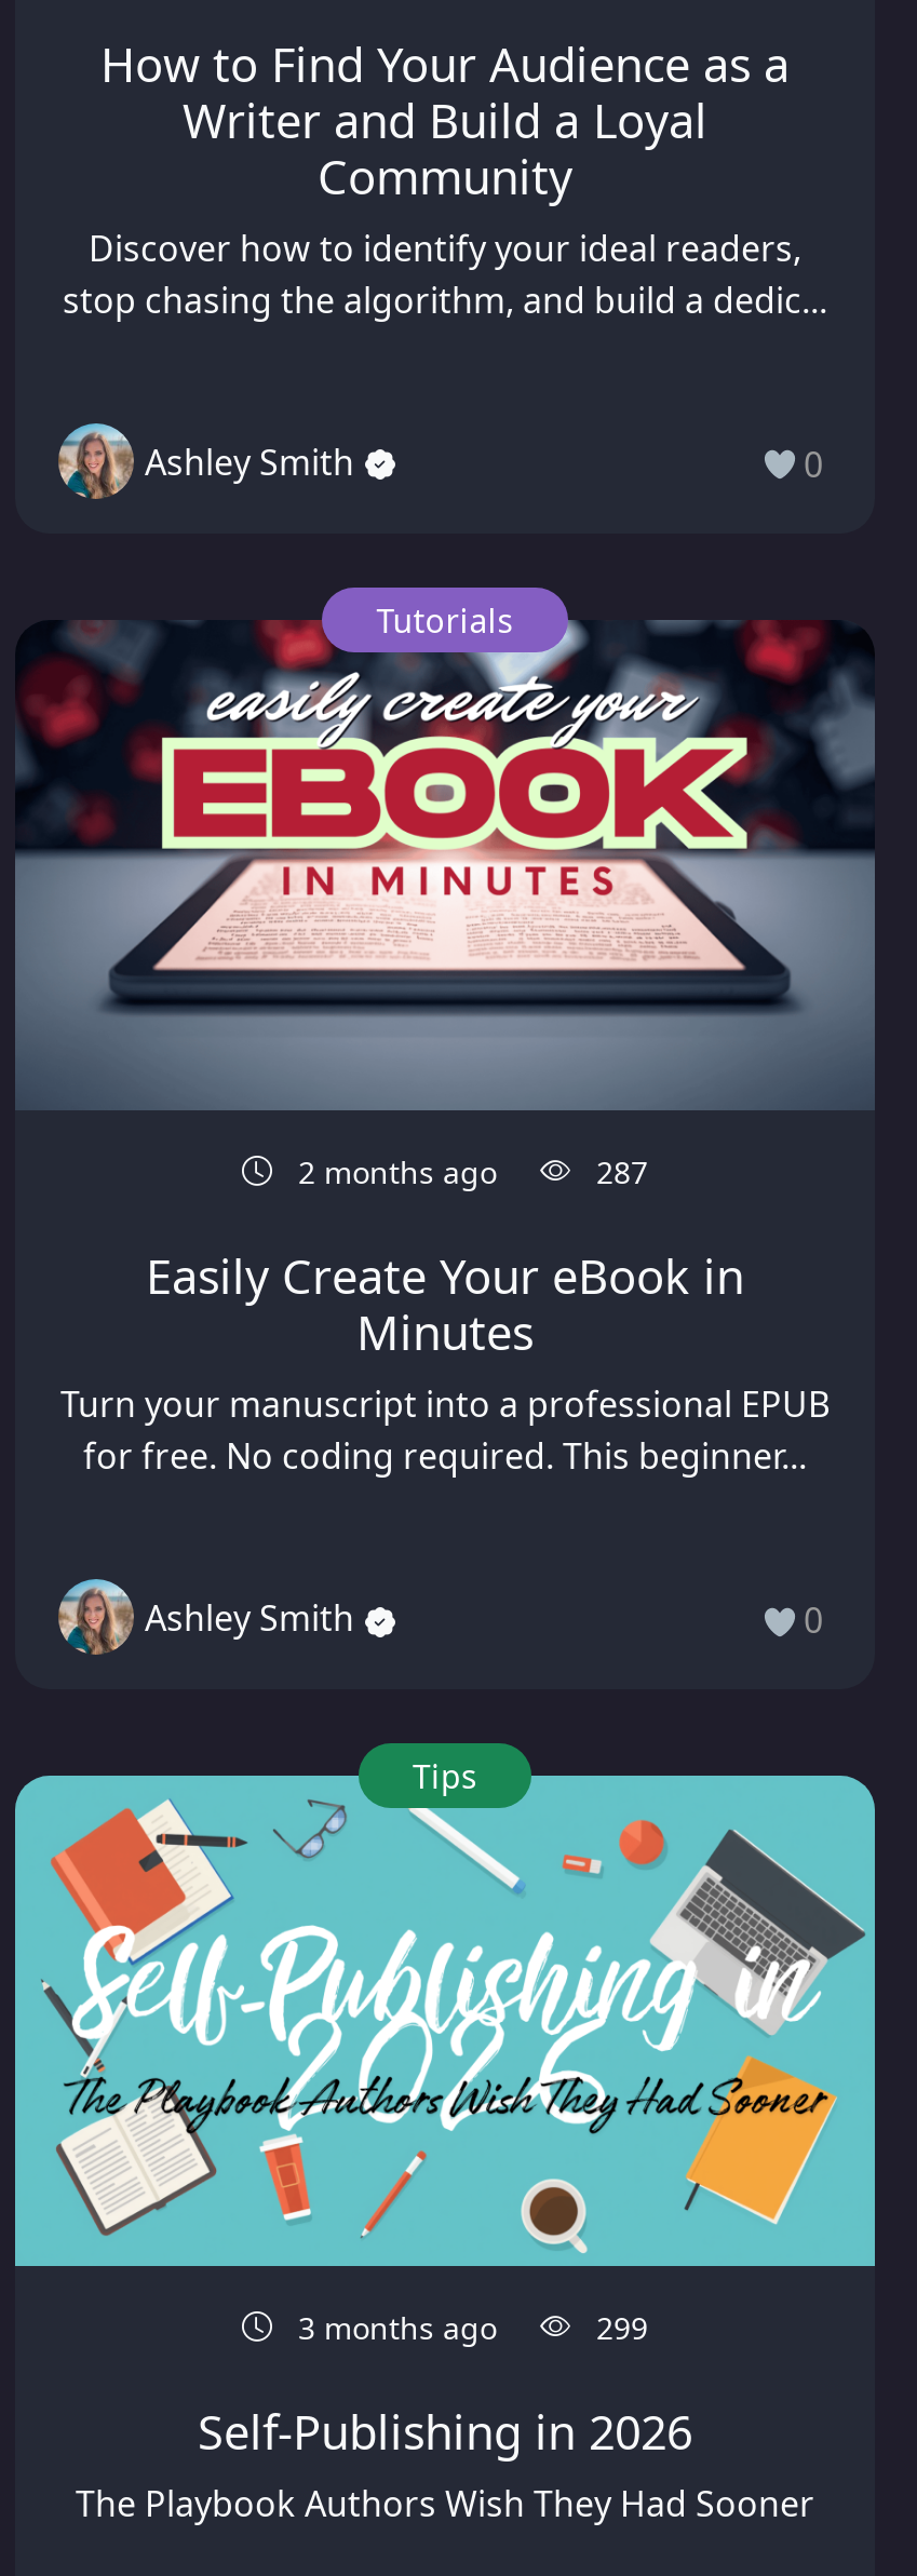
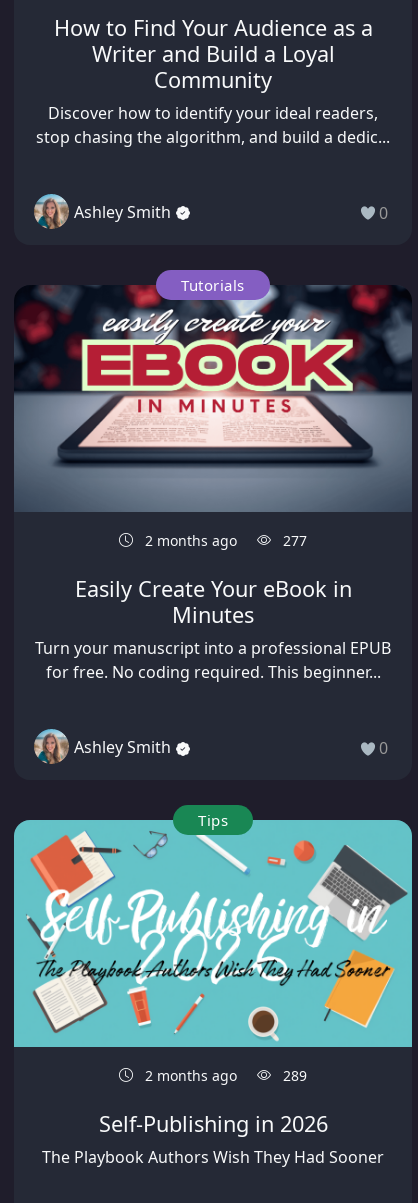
- 287
+ 277

- 3 months ago
+ 2 months ago

- 299
+ 289
